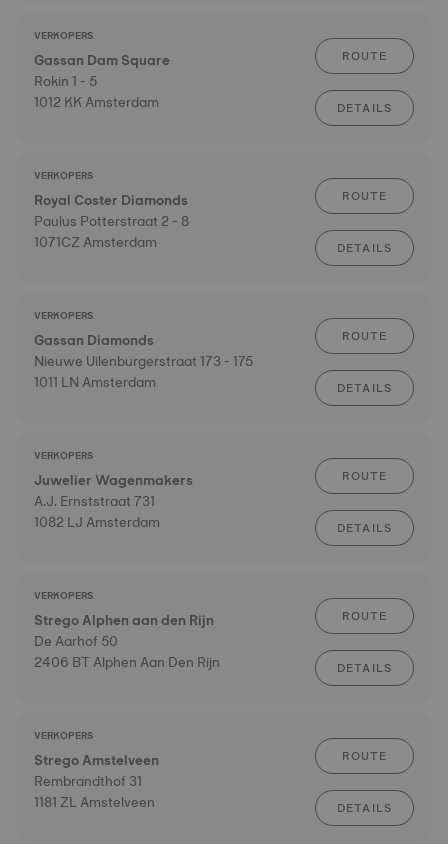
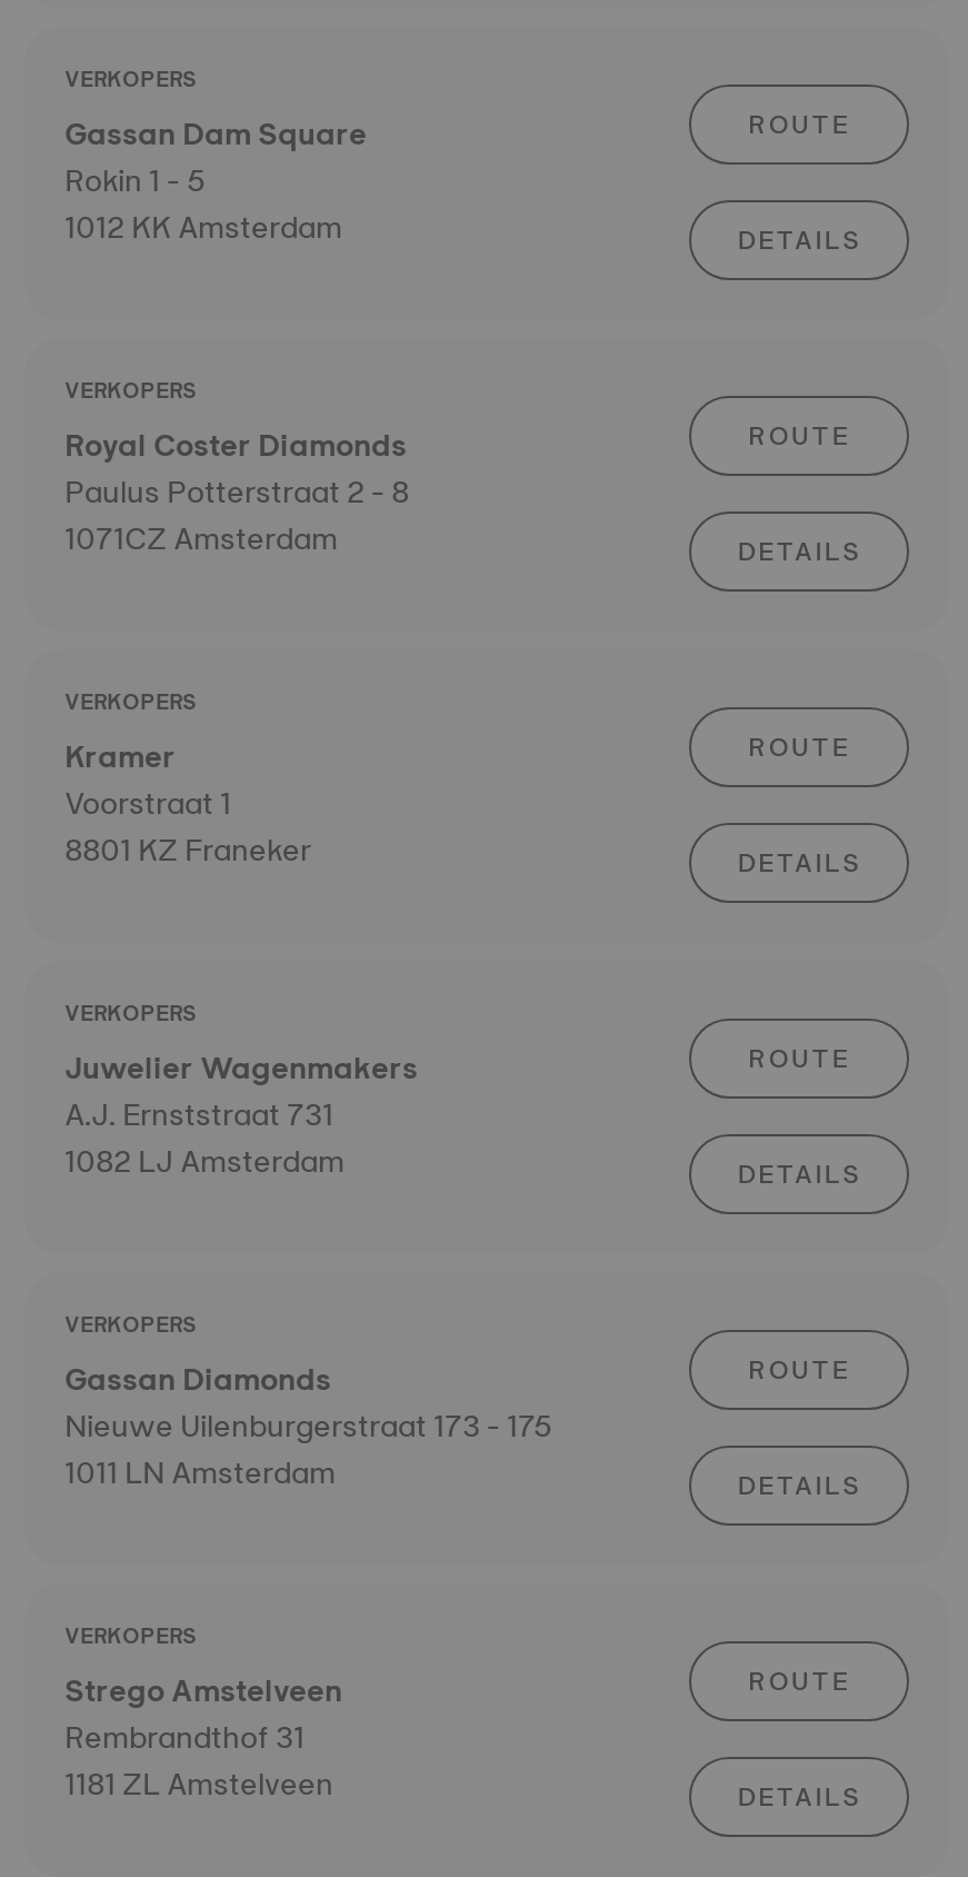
moved down: Gassan Diamonds | Nieuwe Uilenburgerstraat 173 - 175 | 1011 LN Amsterdam

+ Kramer
+ Voorstraat 1
+ 8801 KZ Franeker

- Strego Alphen aan den Rijn
- De Aarhof 50
- 2406 BT Alphen Aan Den Rijn
